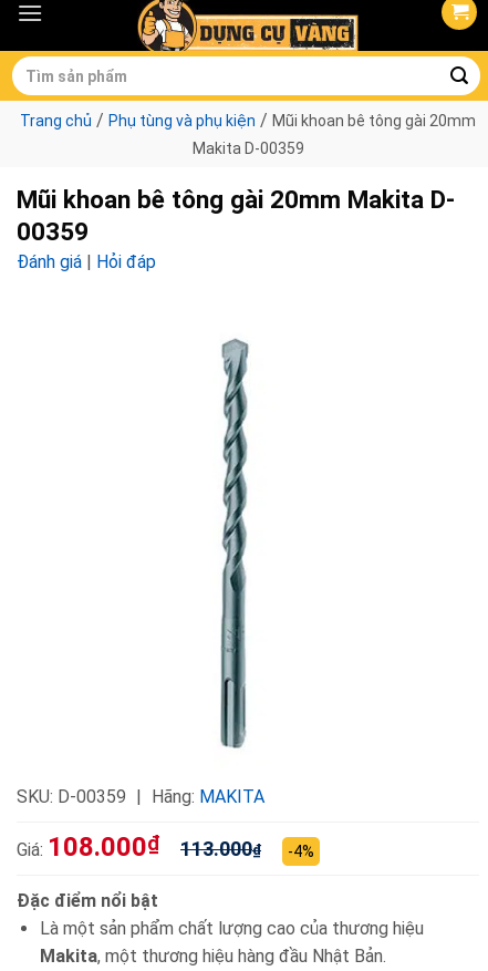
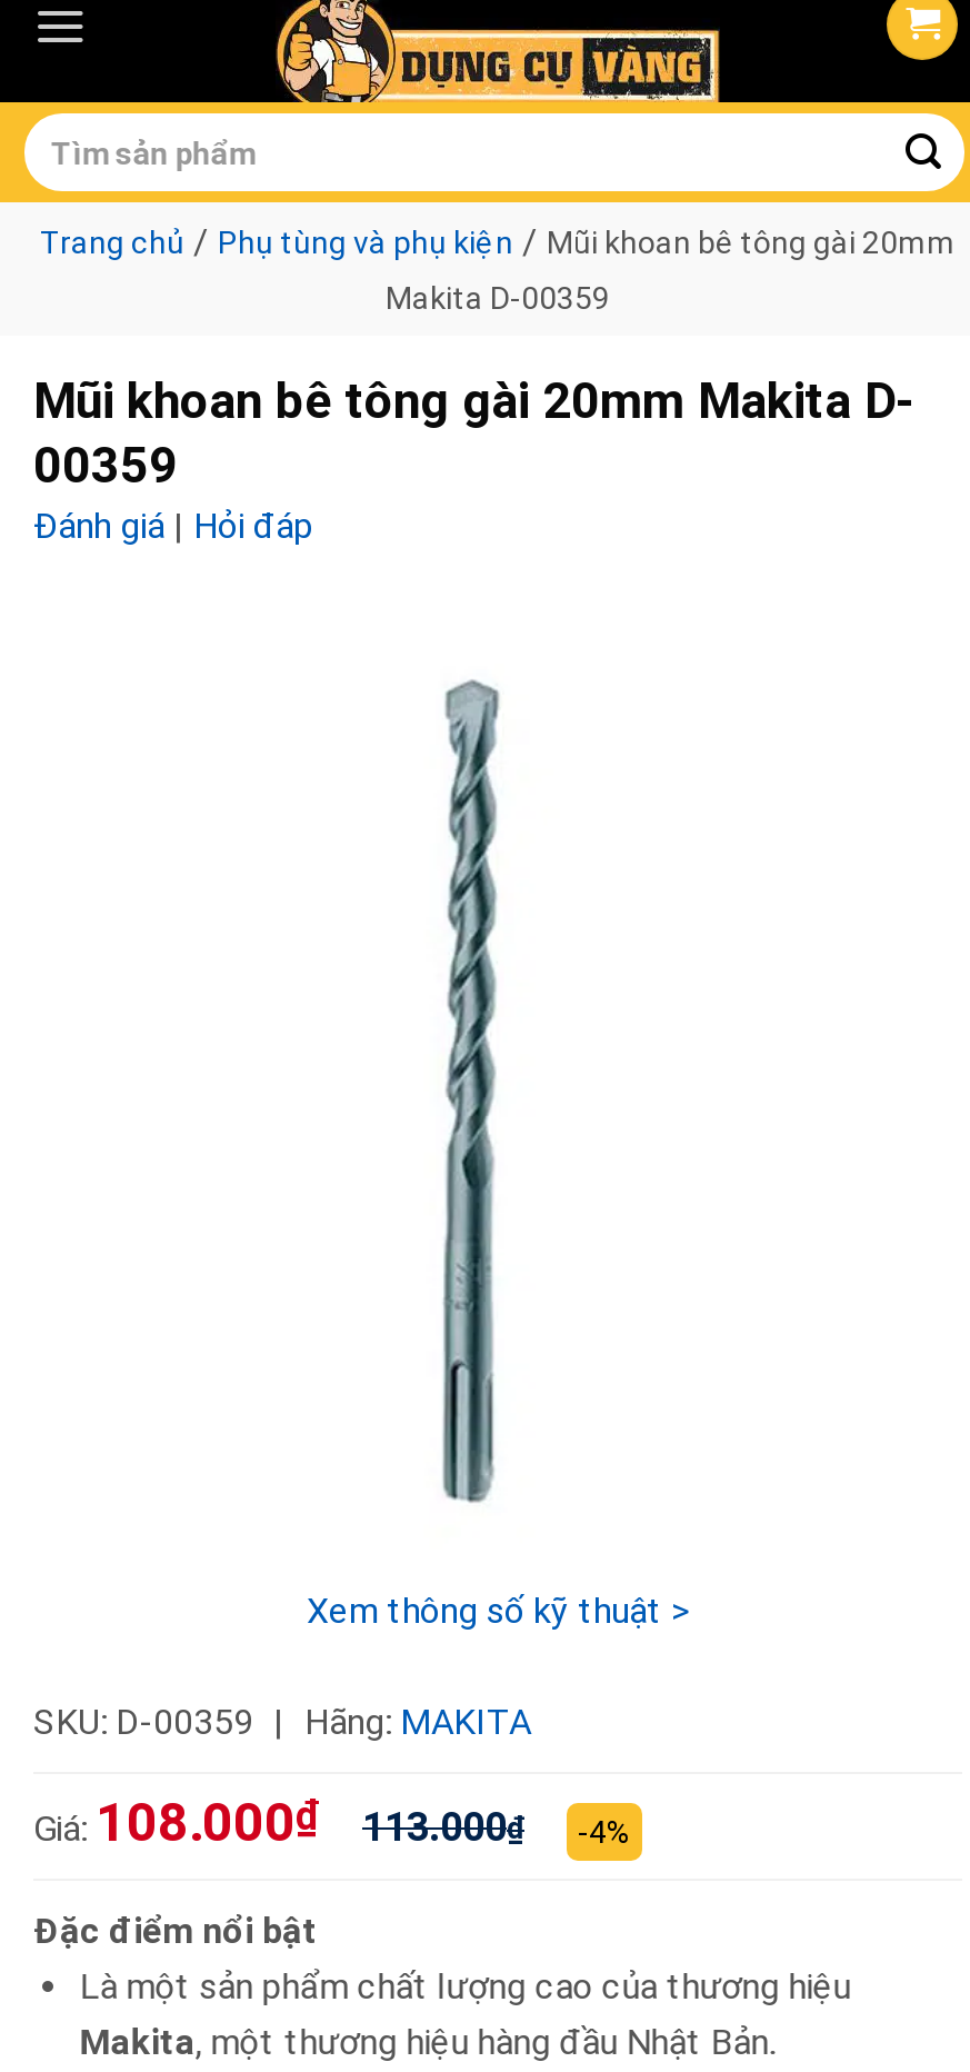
+ Xem thông số kỹ thuật >
